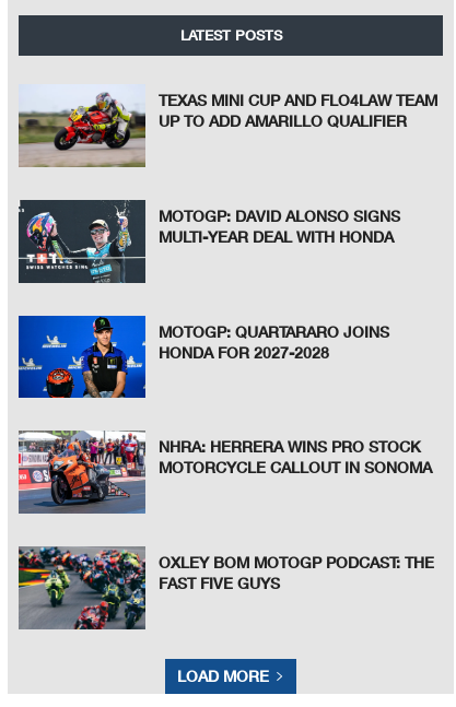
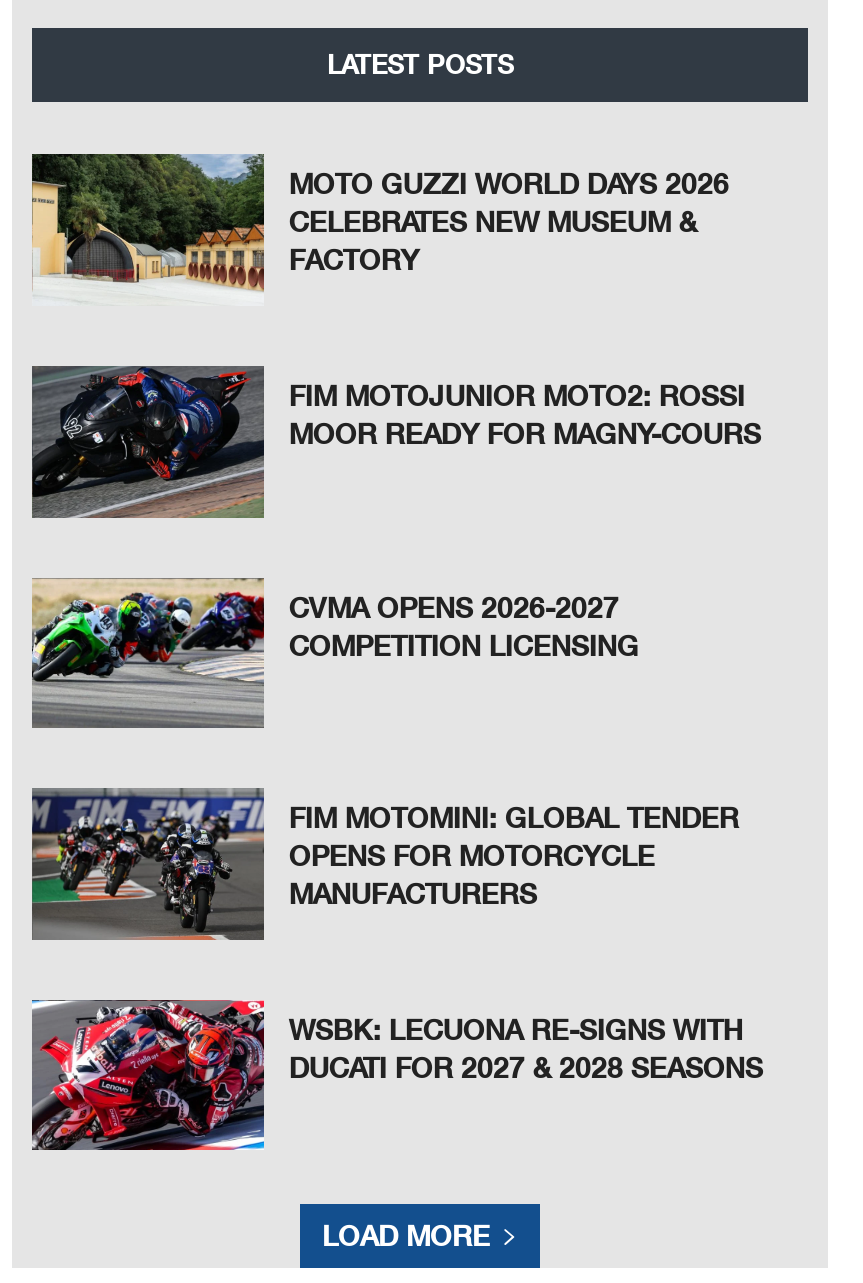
- [image]
- TEXAS MINI CUP AND FLO4LAW TEAM
- UP TO ADD AMARILLO QUALIFIER
+ [image]
+ MOTO GUZZI WORLD DAYS 2026
+ CELEBRATES NEW MUSEUM &
+ FACTORY

- [image]
- MOTOGP: DAVID ALONSO SIGNS
- MULTI-YEAR DEAL WITH HONDA
+ [image]
+ FIM MOTOJUNIOR MOTO2: ROSSI
+ MOOR READY FOR MAGNY-COURS

- [image]
- MOTOGP: QUARTARARO JOINS
- HONDA FOR 2027-2028
+ [image]
+ CVMA OPENS 2026-2027
+ COMPETITION LICENSING

- [image]
- NHRA: HERRERA WINS PRO STOCK
- MOTORCYCLE CALLOUT IN SONOMA
+ [image]
+ FIM MOTOMINI: GLOBAL TENDER
+ OPENS FOR MOTORCYCLE
+ MANUFACTURERS

- [image]
- OXLEY BOM MOTOGP PODCAST: THE
- FAST FIVE GUYS
+ [image]
+ WSBK: LECUONA RE-SIGNS WITH
+ DUCATI FOR 2027 & 2028 SEASONS
